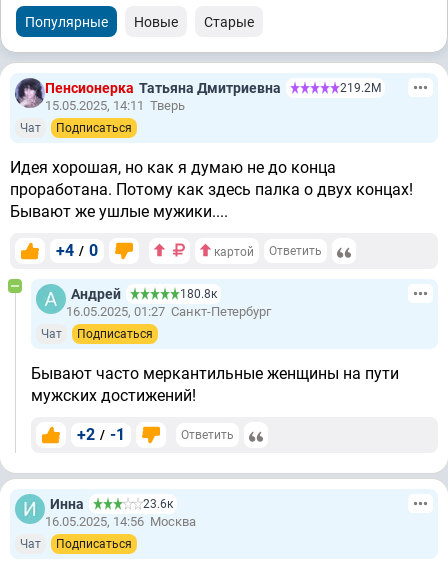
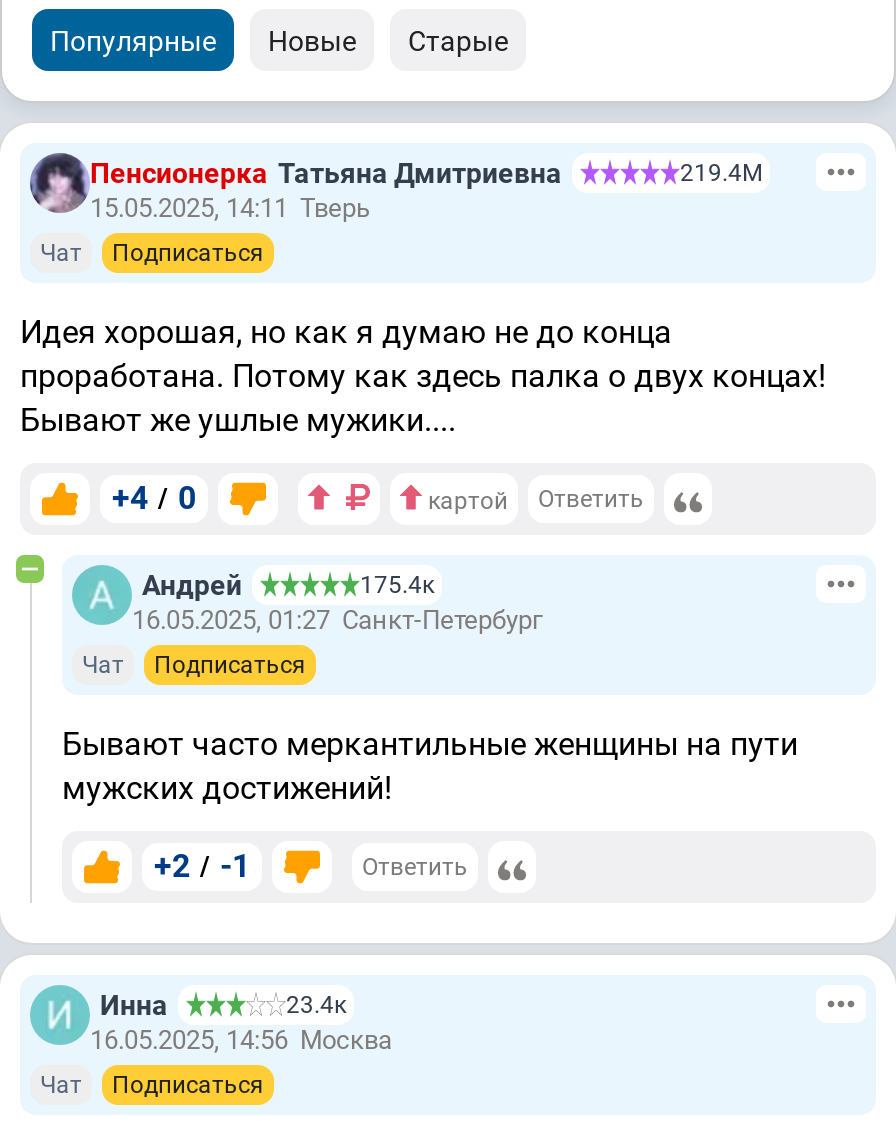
- 219.2М
+ 219.4М

- 180.8к
+ 175.4к

- 23.6к
+ 23.4к
